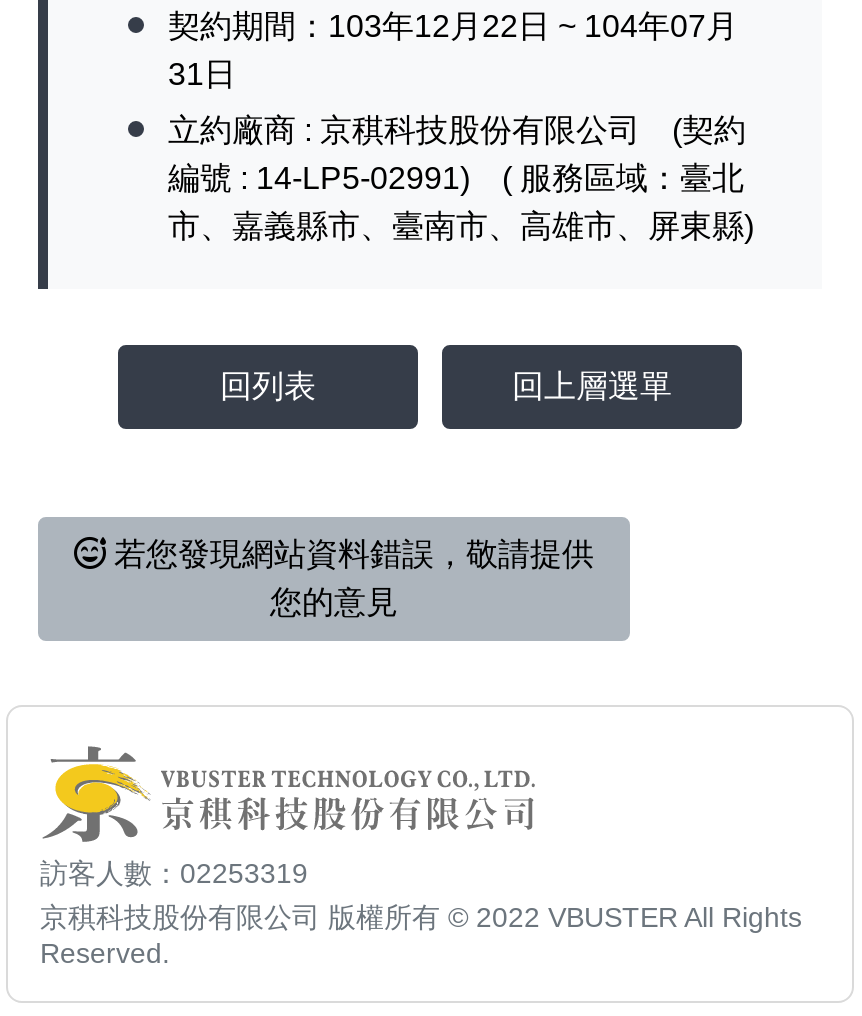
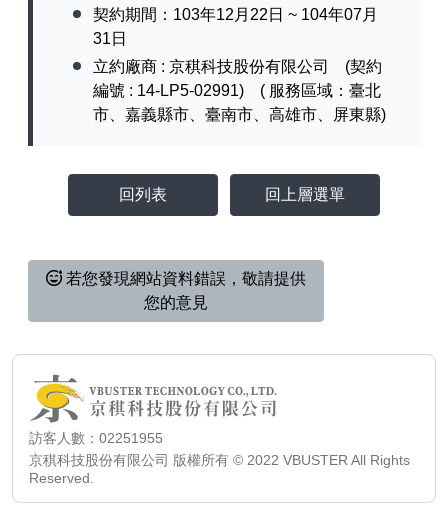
- 訪客人數：02253319
+ 訪客人數：02251955
